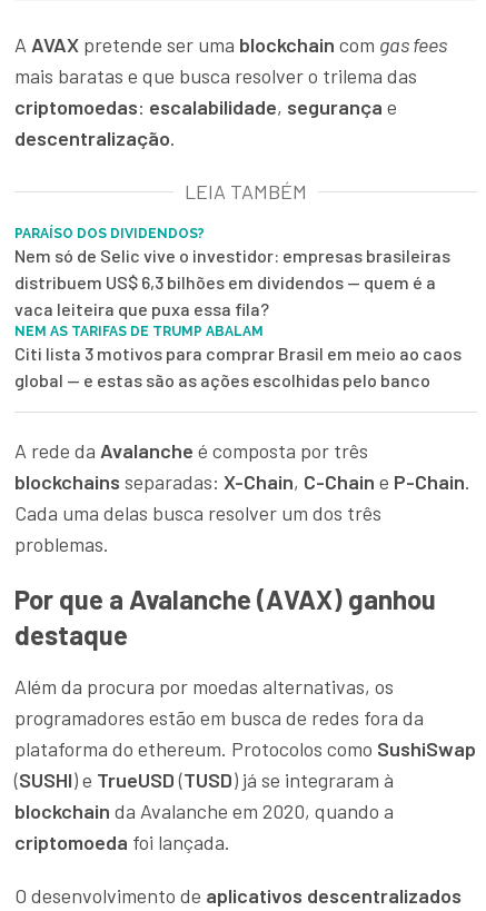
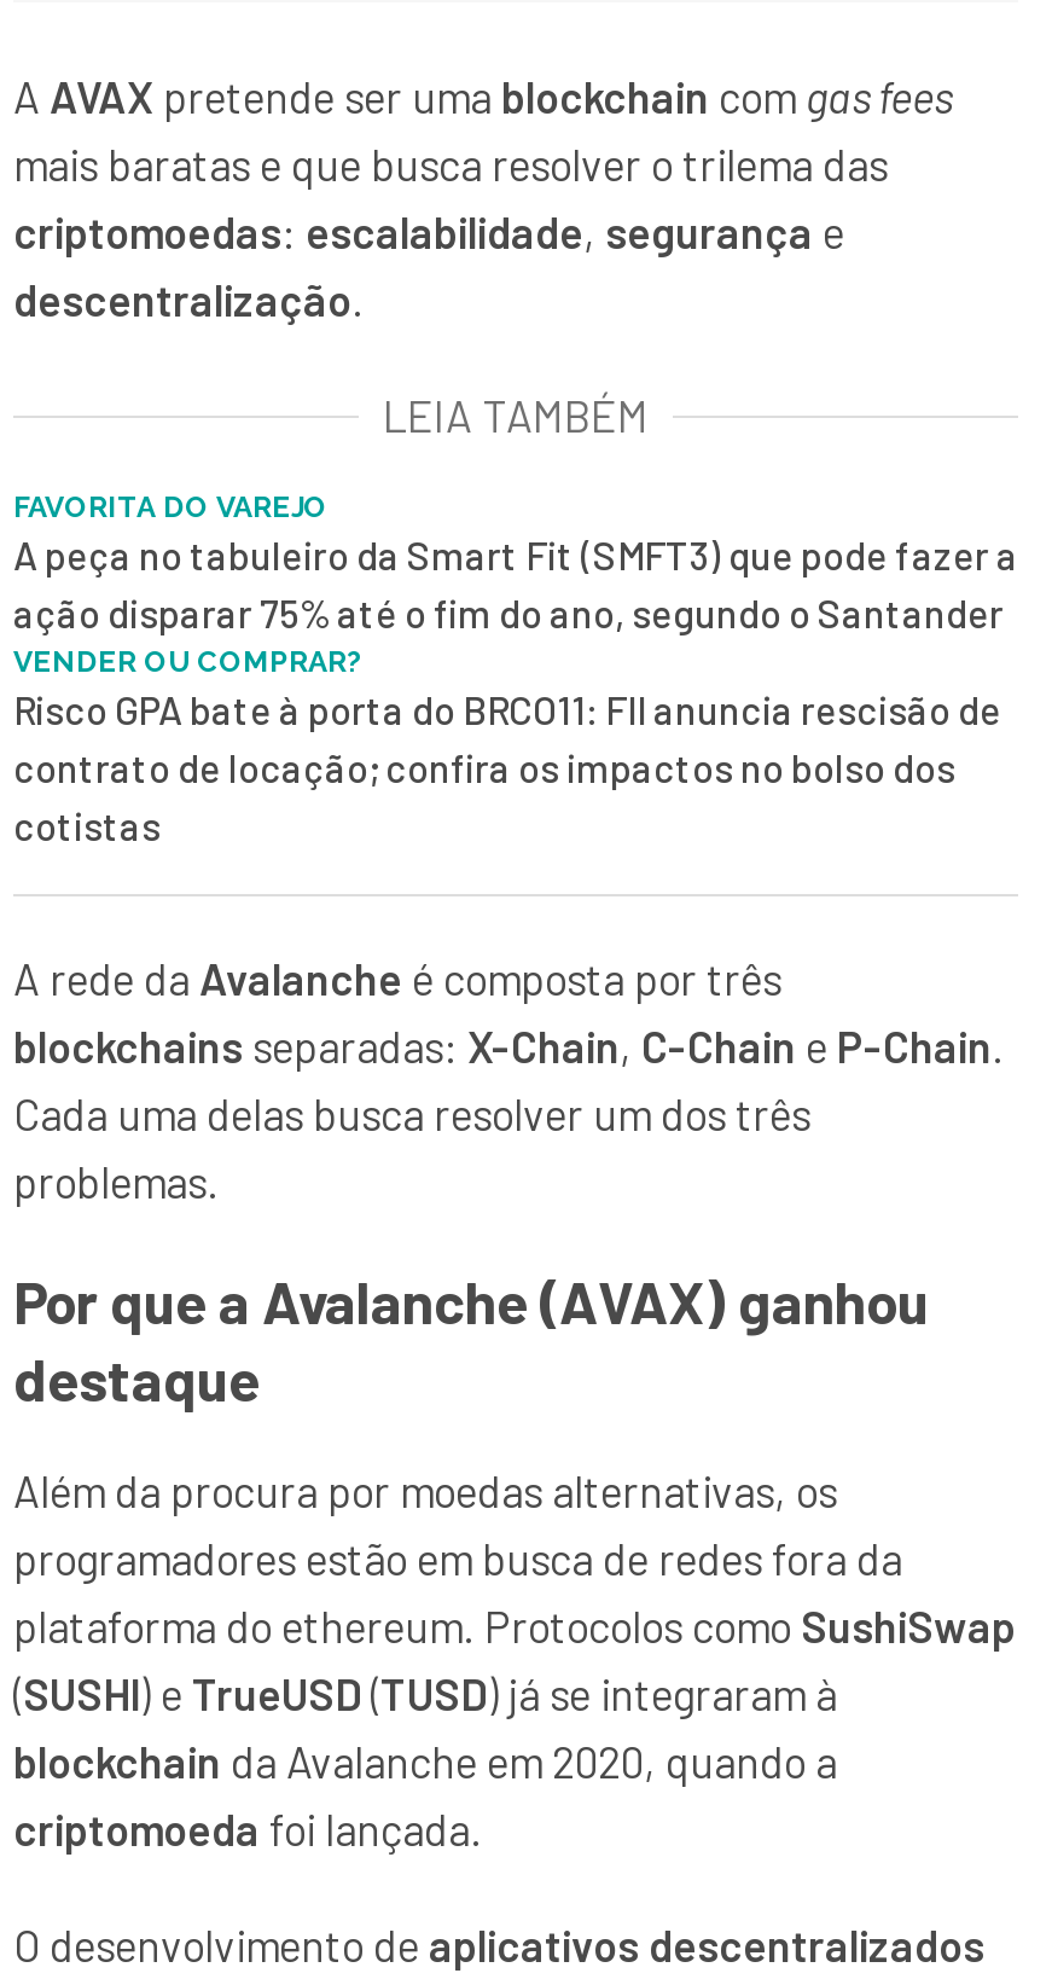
- PARAÍSO DOS DIVIDENDOS?
- Nem só de Selic vive o investidor: empresas brasileiras
- distribuem US$ 6,3 bilhões em dividendos — quem é a
- vaca leiteira que puxa essa fila?
- NEM AS TARIFAS DE TRUMP ABALAM
- Citi lista 3 motivos para comprar Brasil em meio ao caos
- global — e estas são as ações escolhidas pelo banco
+ FAVORITA DO VAREJO
+ A peça no tabuleiro da Smart Fit (SMFT3) que pode fazer a
+ ação disparar 75% até o fim do ano, segundo o Santander
+ VENDER OU COMPRAR?
+ Risco GPA bate à porta do BRCO11: FII anuncia rescisão de
+ contrato de locação; confira os impactos no bolso dos
+ cotistas
